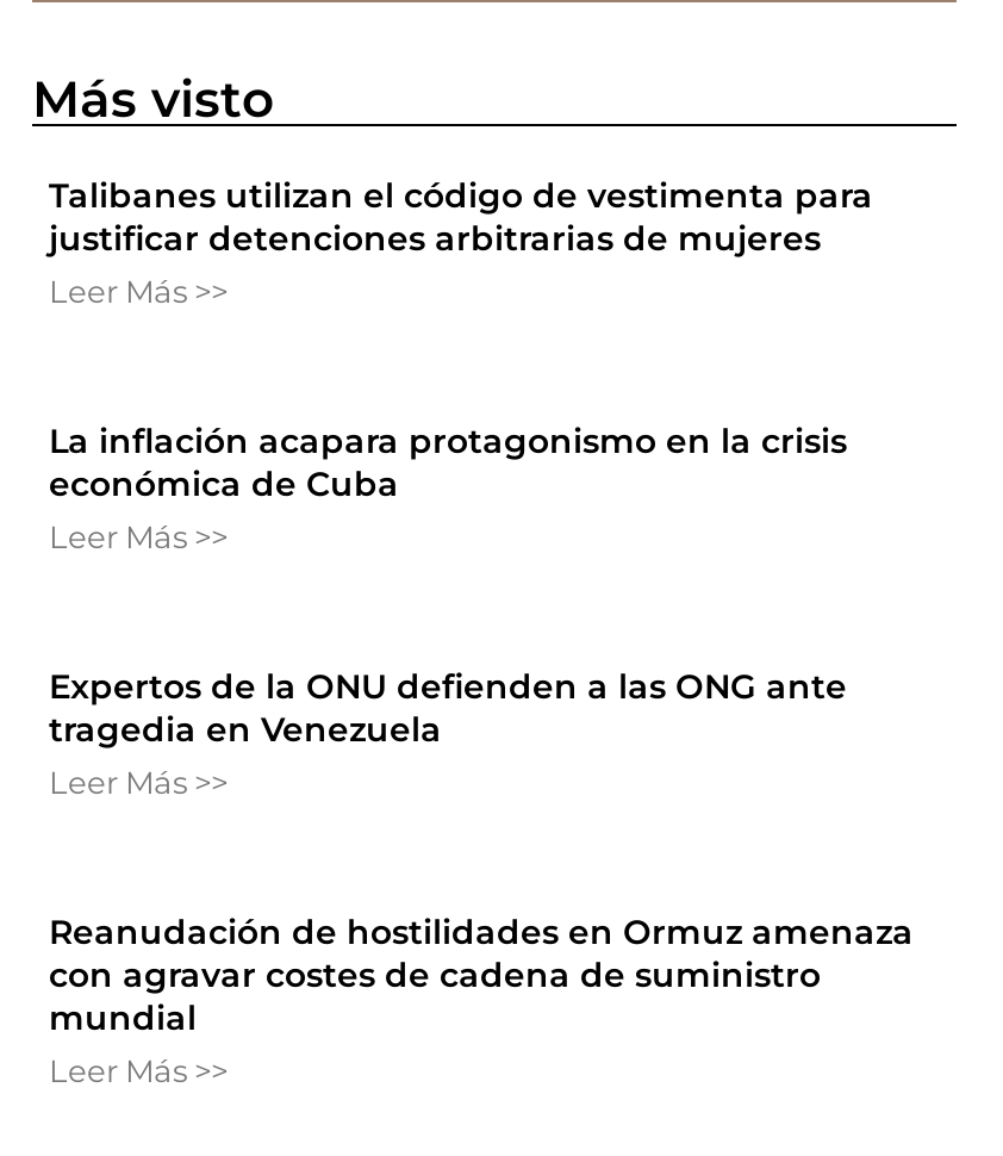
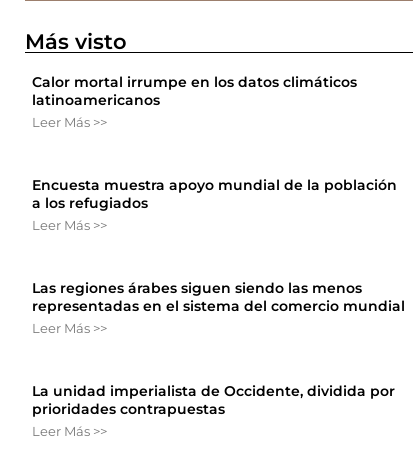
- Talibanes utilizan el código de vestimenta para
- justificar detenciones arbitrarias de mujeres
+ Calor mortal irrumpe en los datos climáticos
+ latinoamericanos

- La inflación acapara protagonismo en la crisis
- económica de Cuba
+ Encuesta muestra apoyo mundial de la población
+ a los refugiados

- Expertos de la ONU defienden a las ONG ante
- tragedia en Venezuela
+ Las regiones árabes siguen siendo las menos
+ representadas en el sistema del comercio mundial

- Reanudación de hostilidades en Ormuz amenaza
- con agravar costes de cadena de suministro
- mundial
+ La unidad imperialista de Occidente, dividida por
+ prioridades contrapuestas
